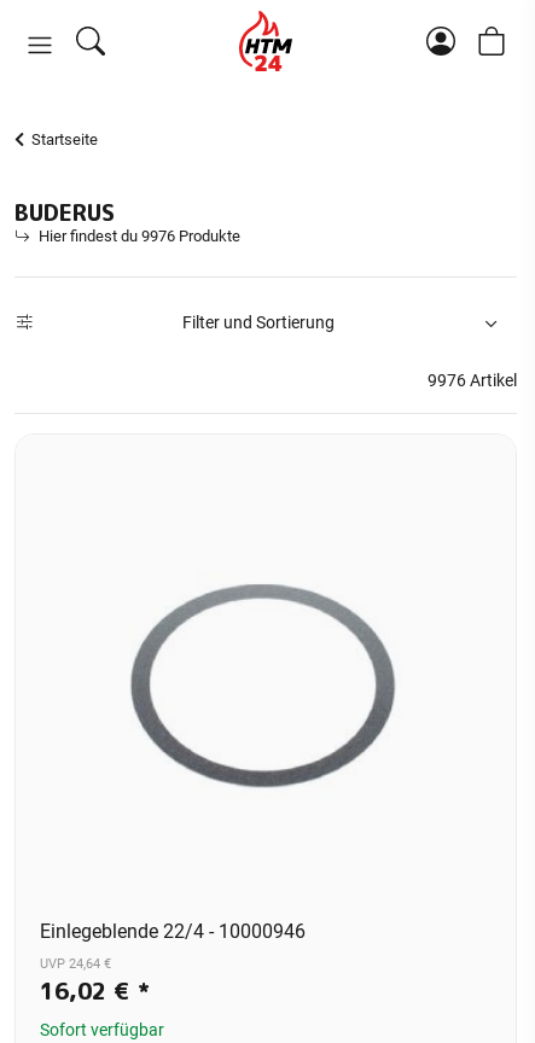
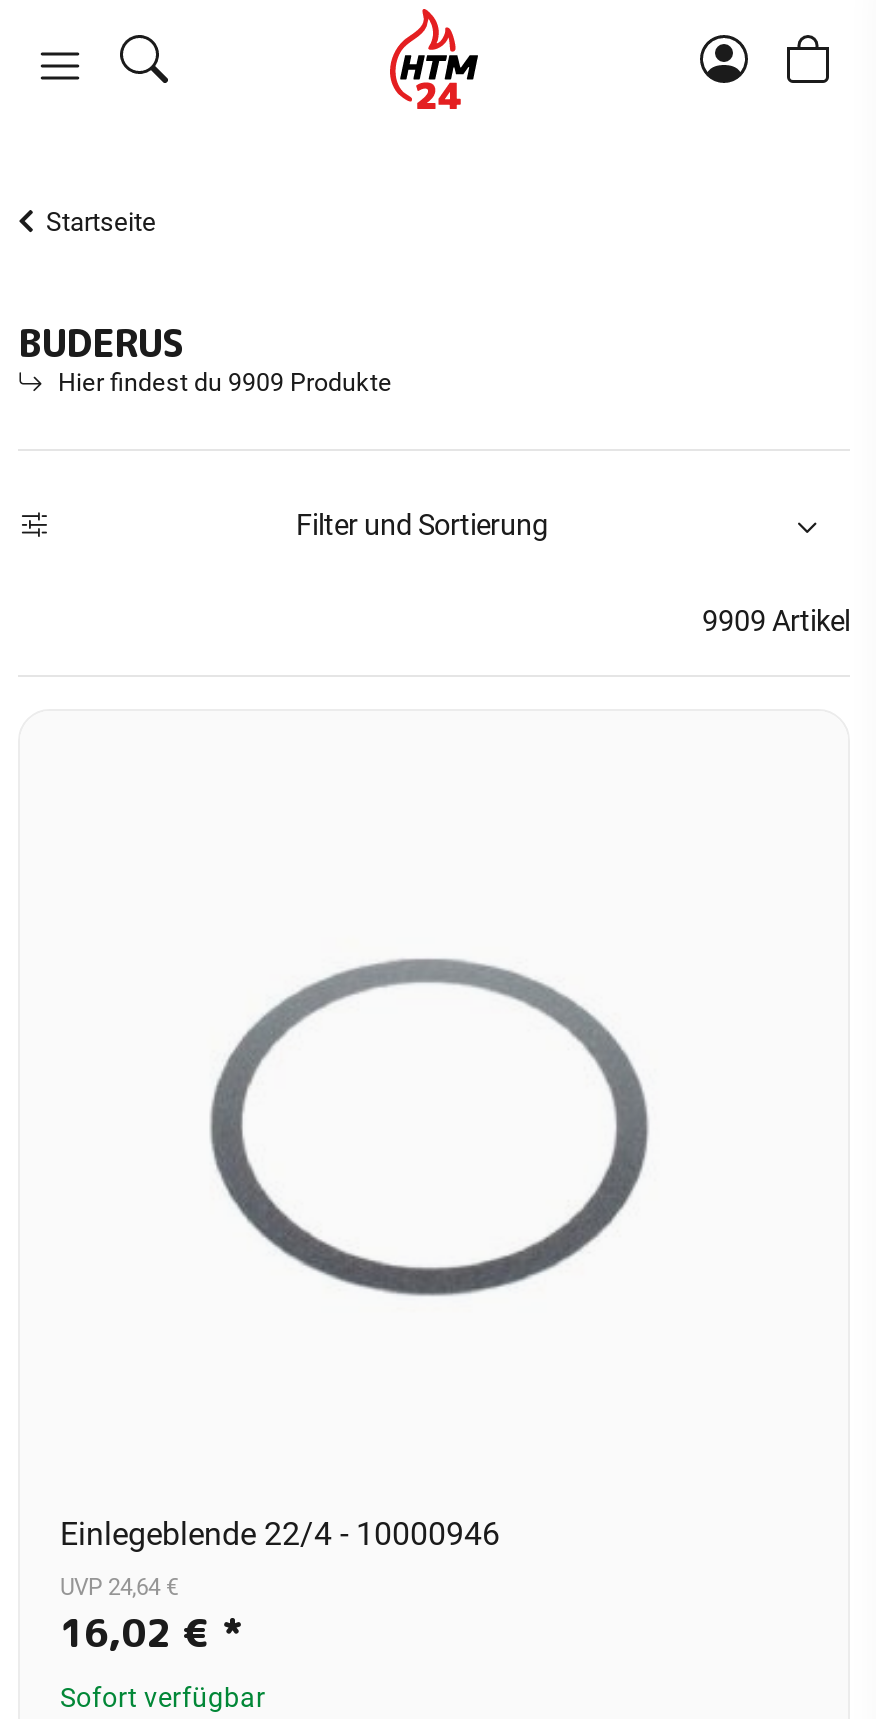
- Hier findest du 9976 Produkte
+ Hier findest du 9909 Produkte

- 9976 Artikel
+ 9909 Artikel
